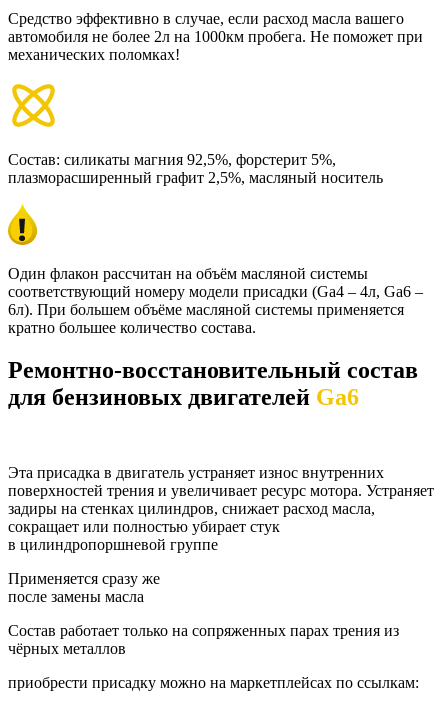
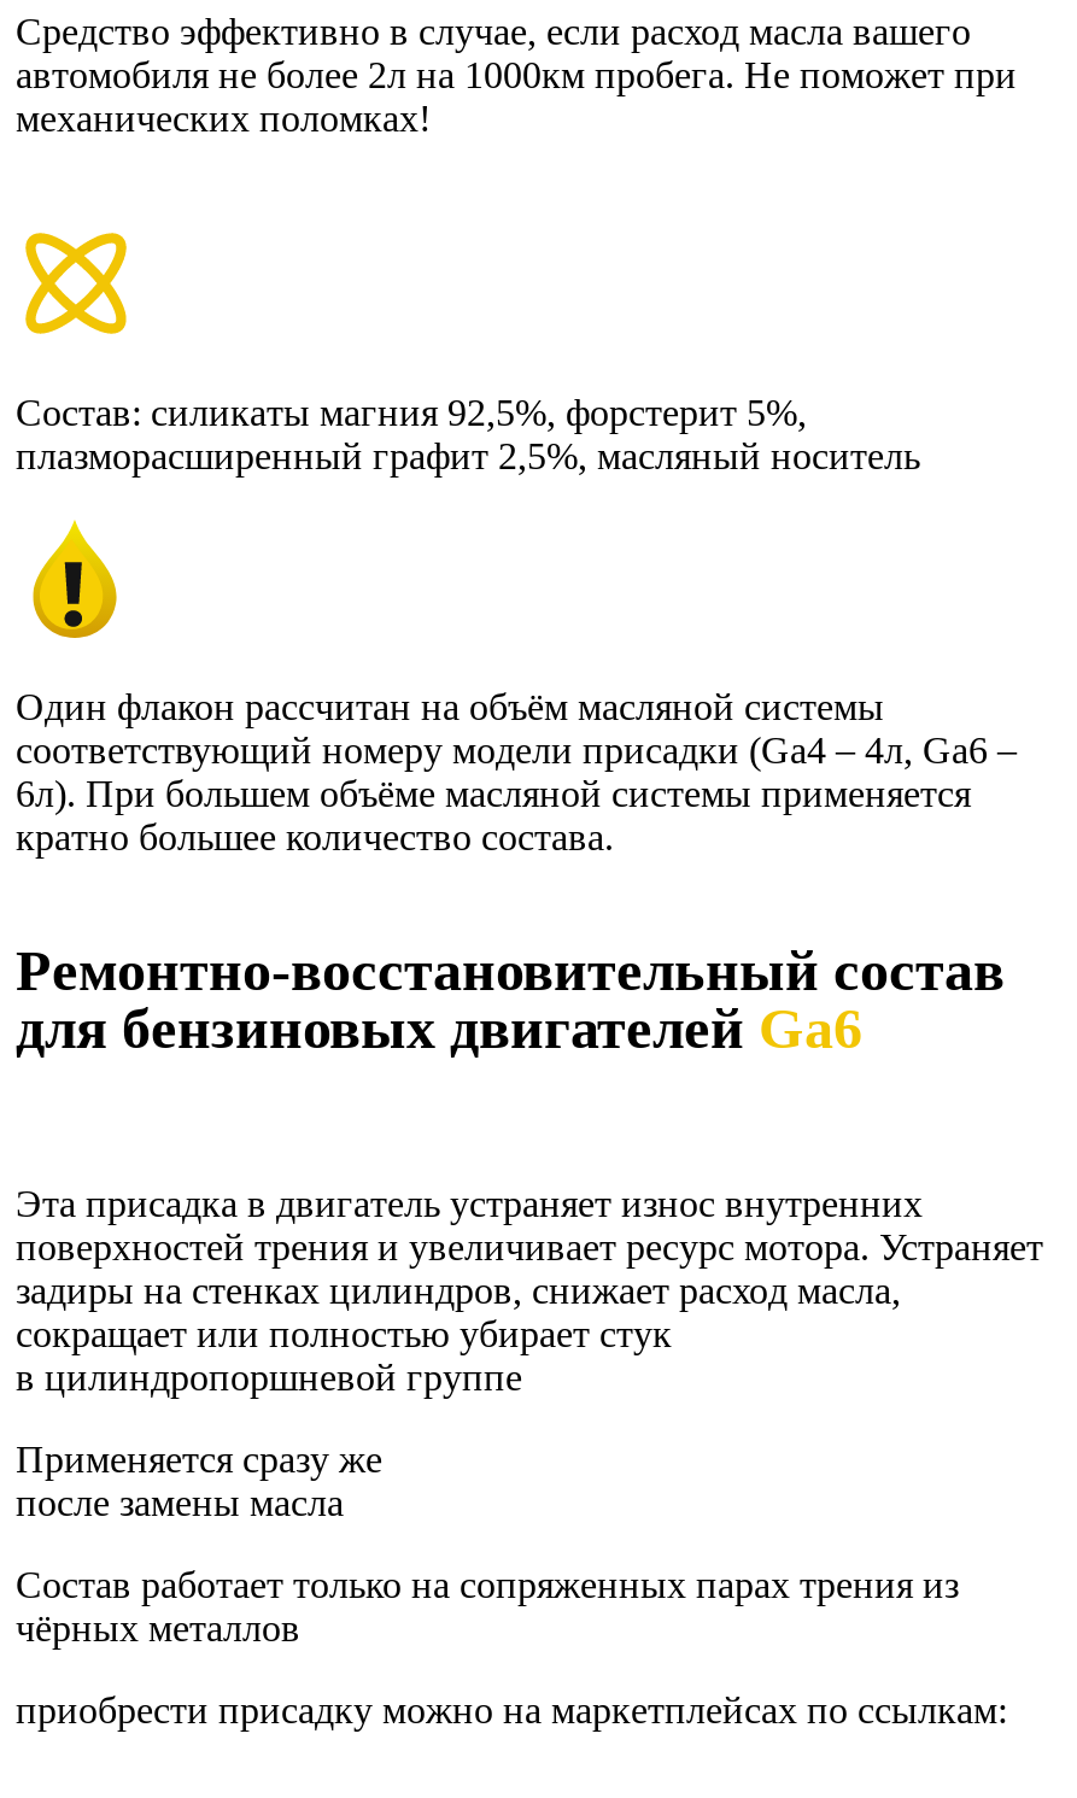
- [image]
+ [image]
